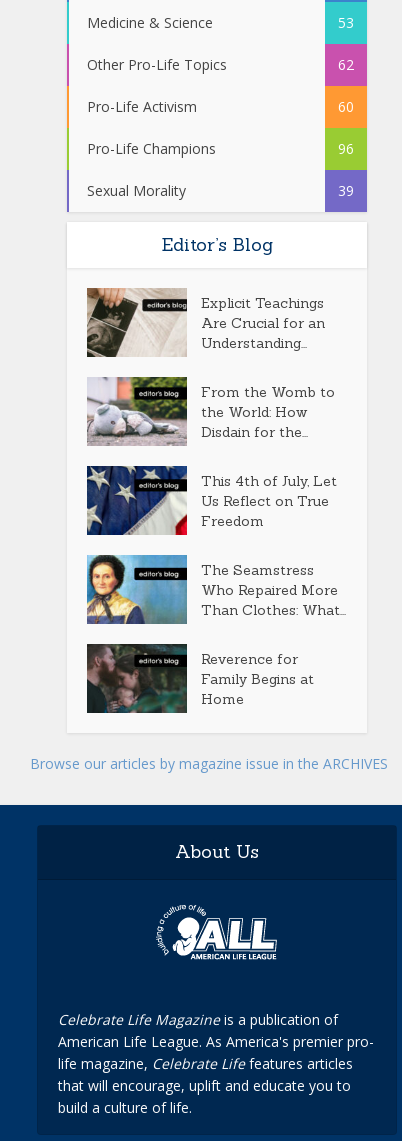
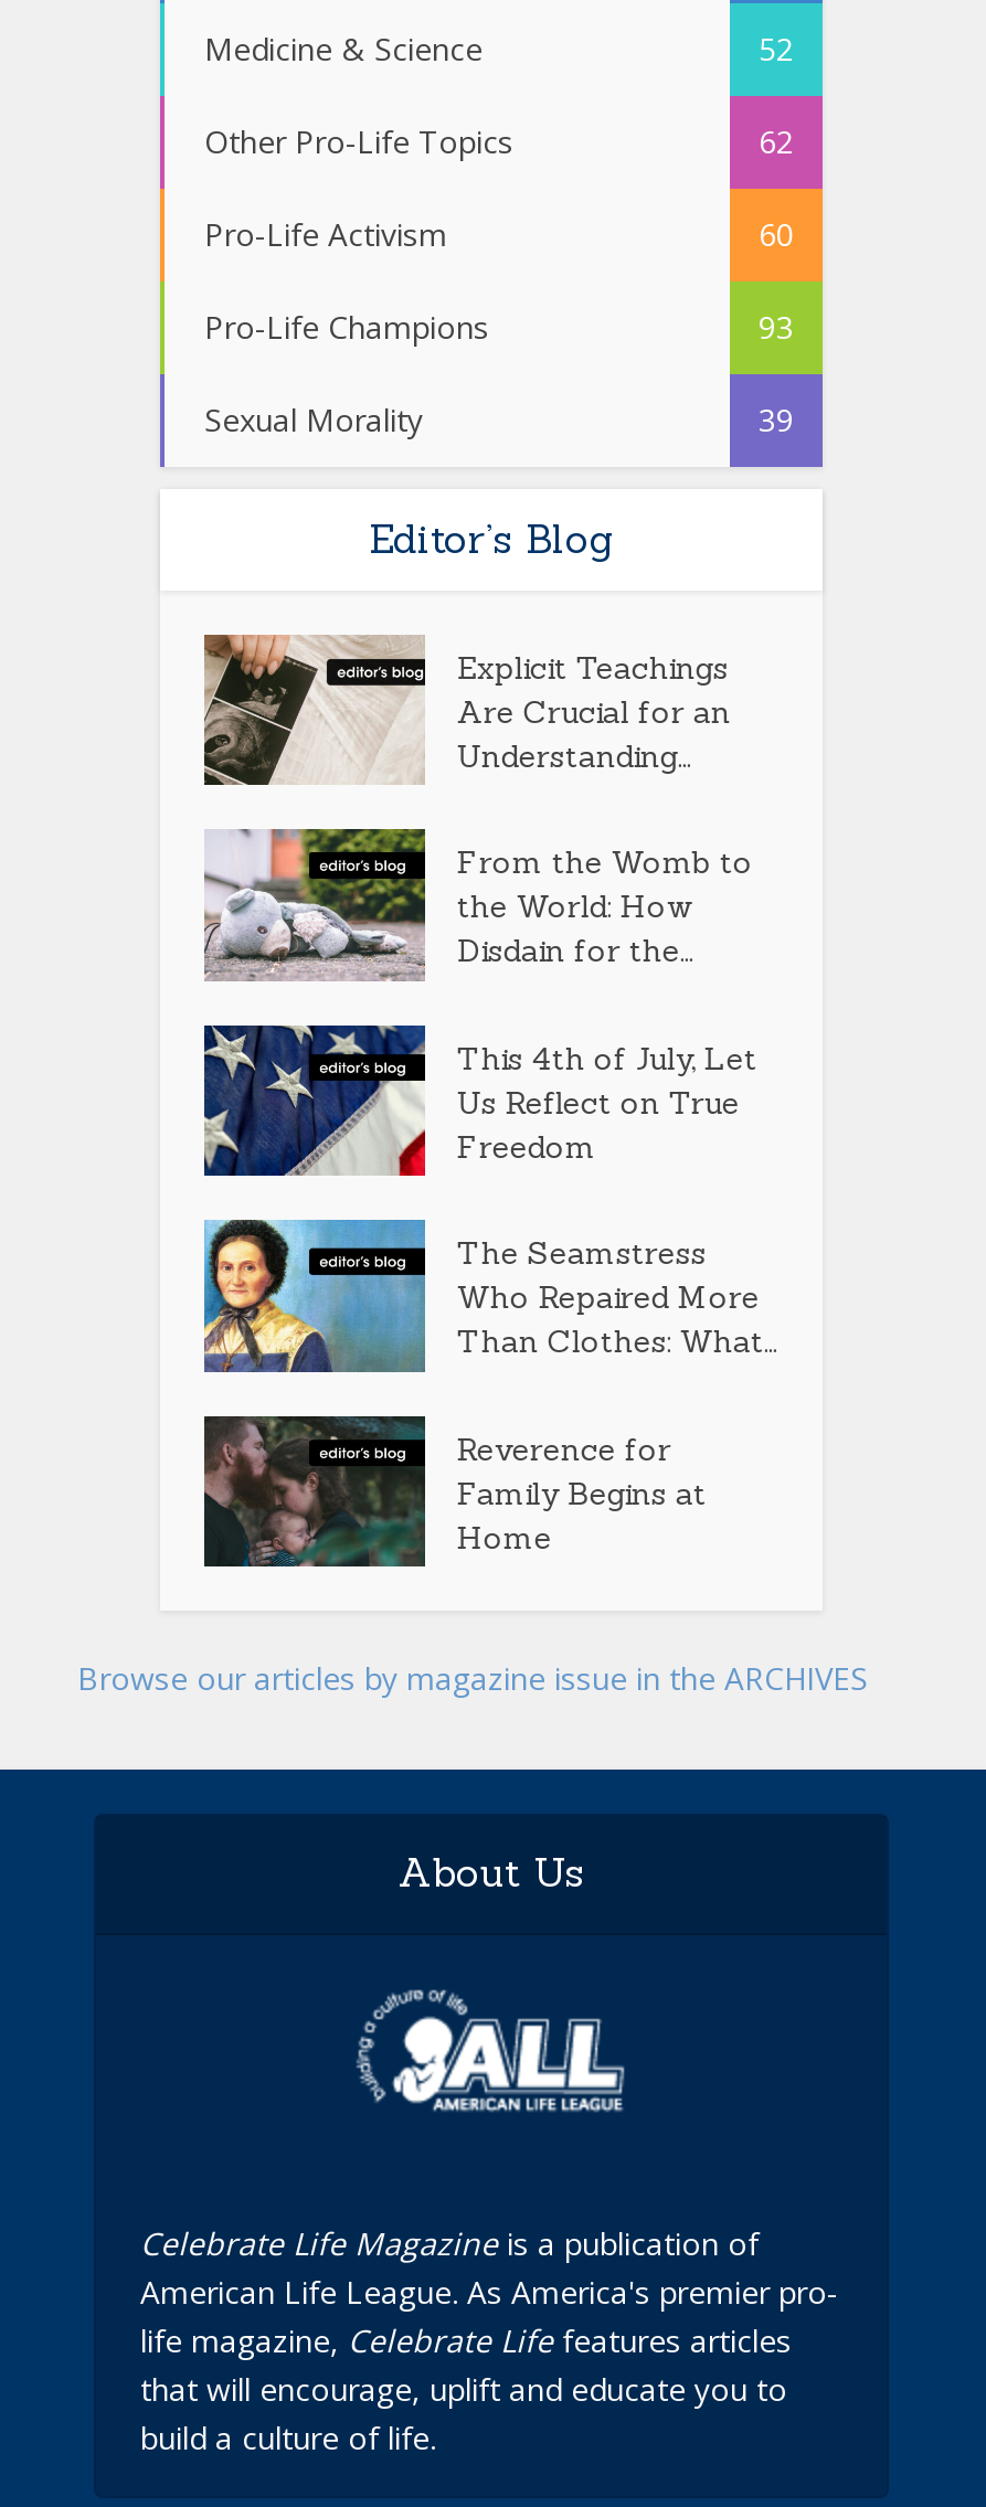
- 53
+ 52

- 96
+ 93
